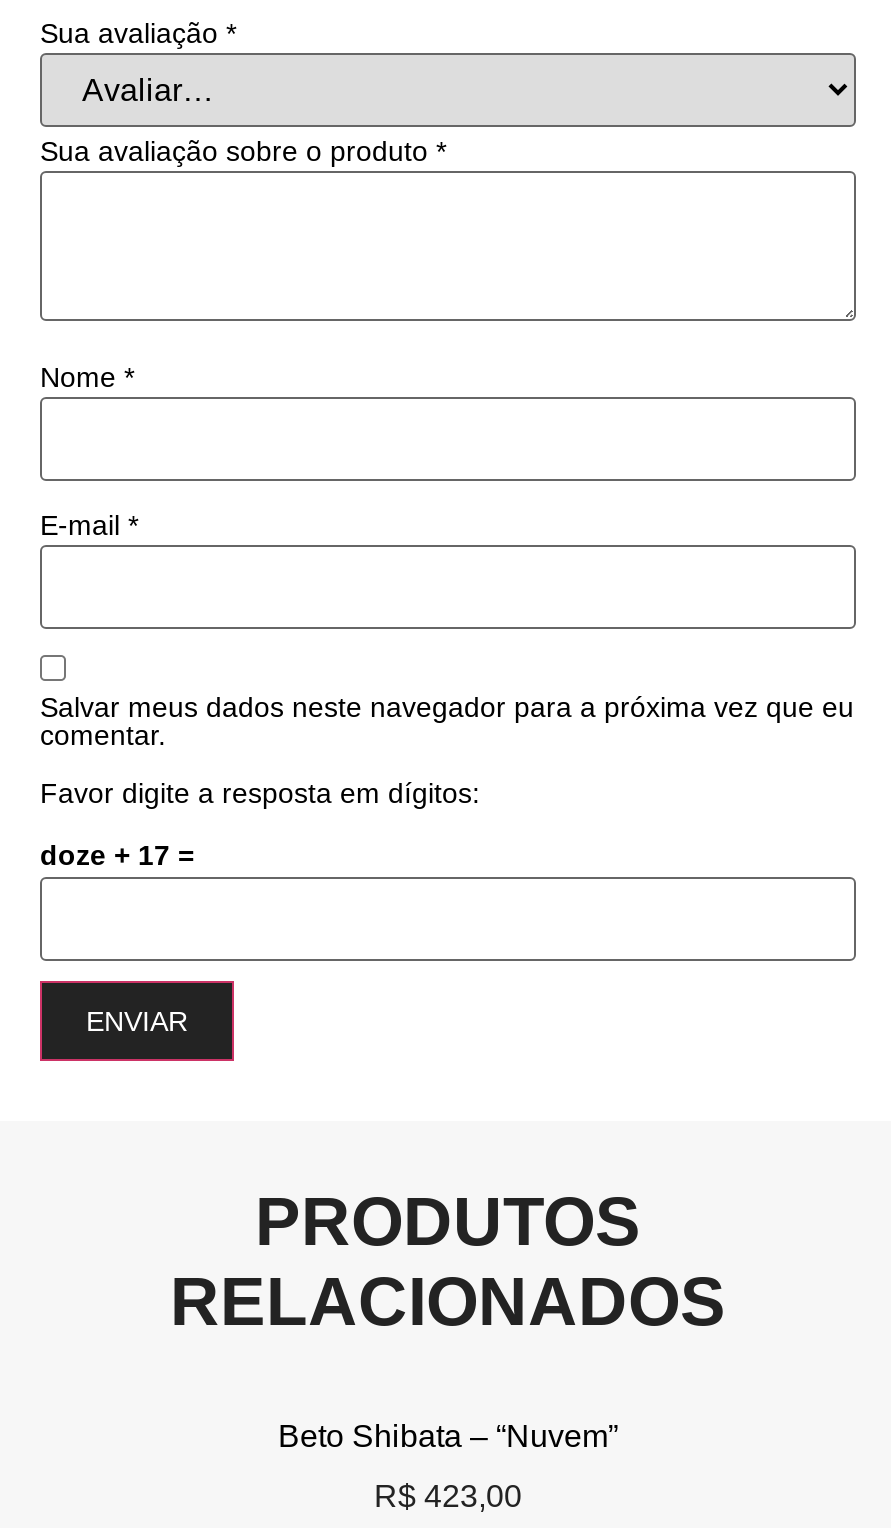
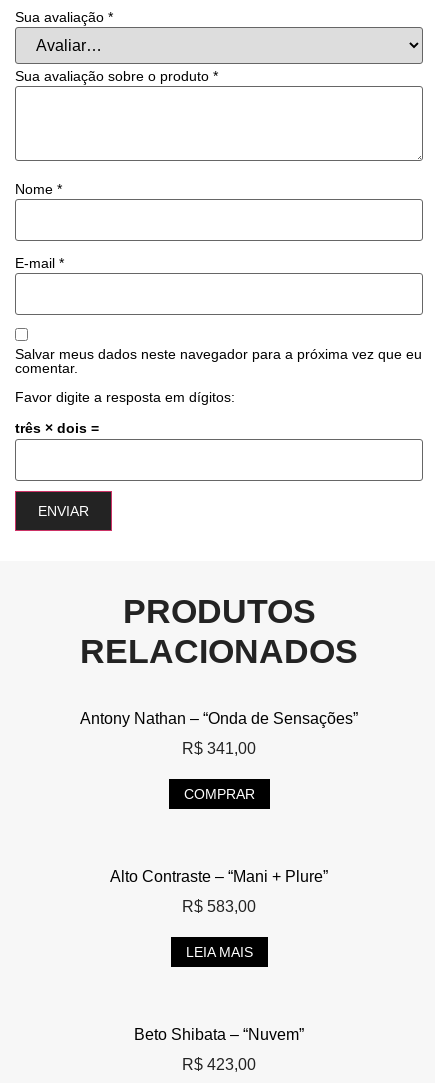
- doze + 17 =
+ três × dois =

+ Antony Nathan – “Onda de Sensações”
+ R$341,00
+ COMPRAR

+ Alto Contraste – “Mani + Plure”
+ R$583,00
+ LEIA MAIS
